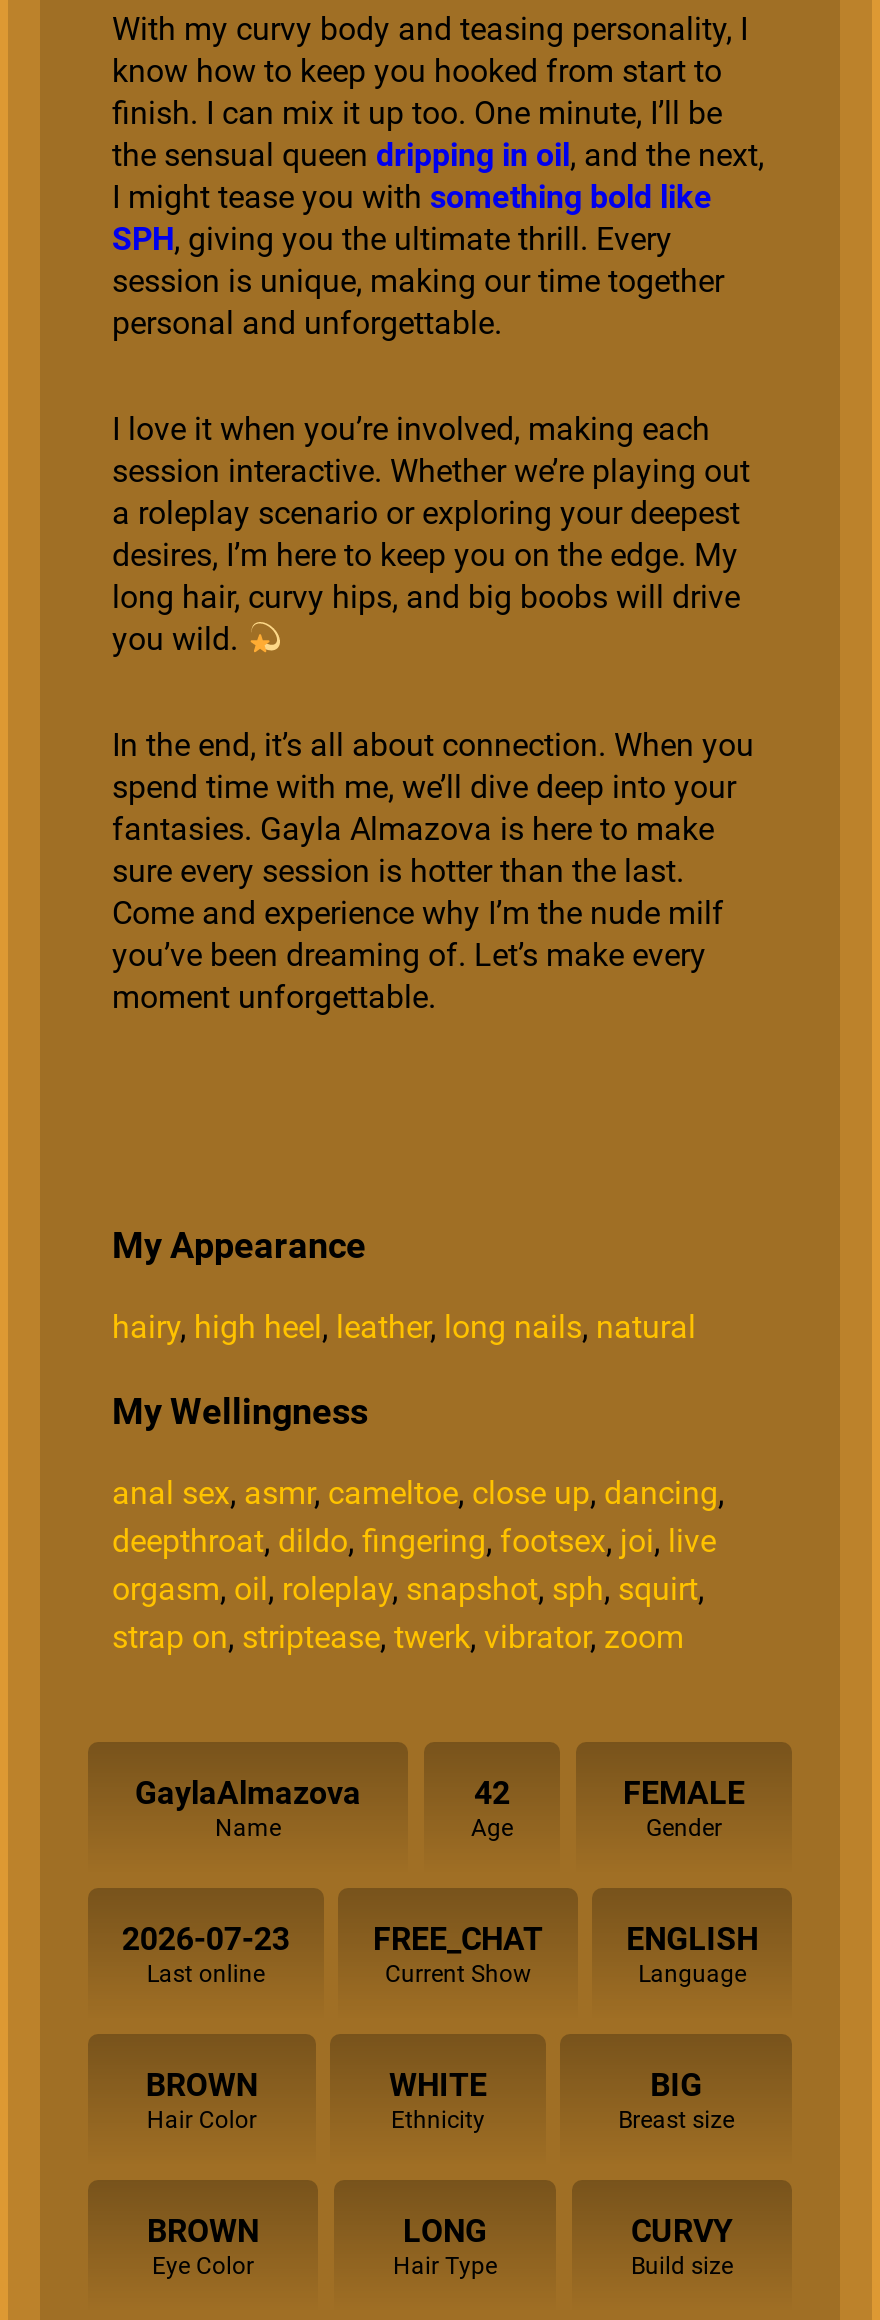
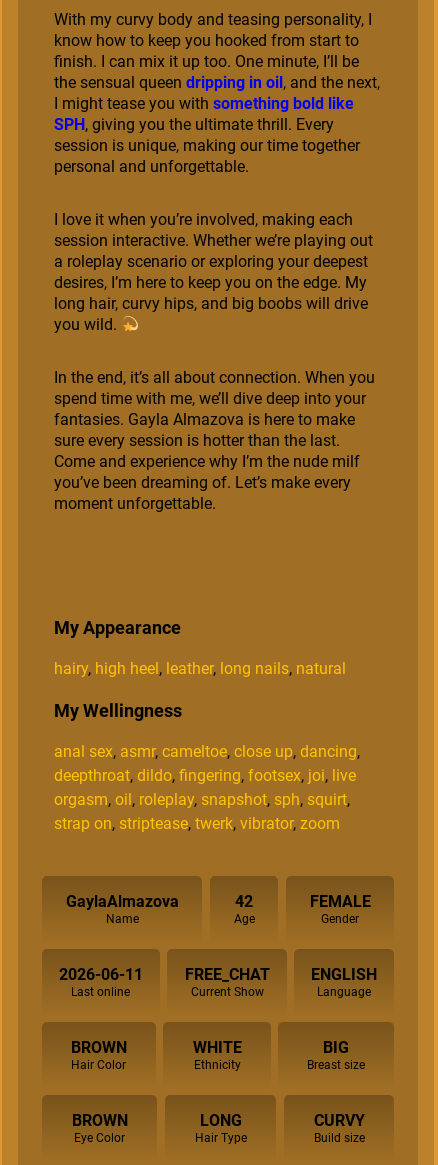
- 2026-07-23
+ 2026-06-11
